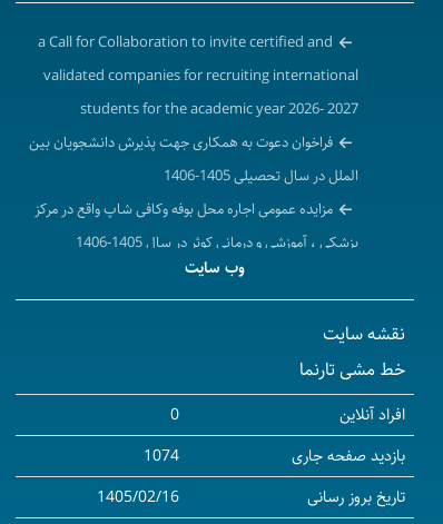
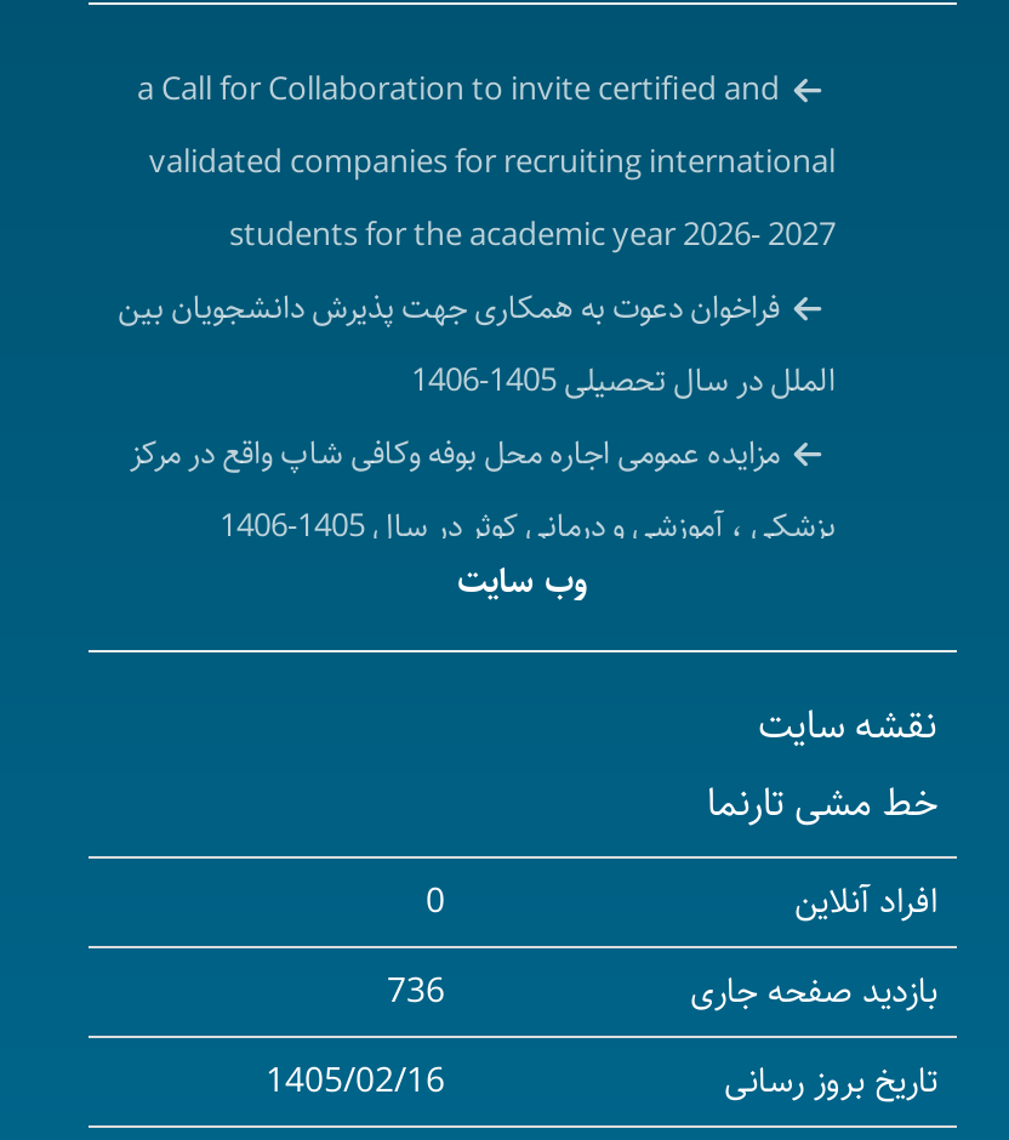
- 1074
+ 736
